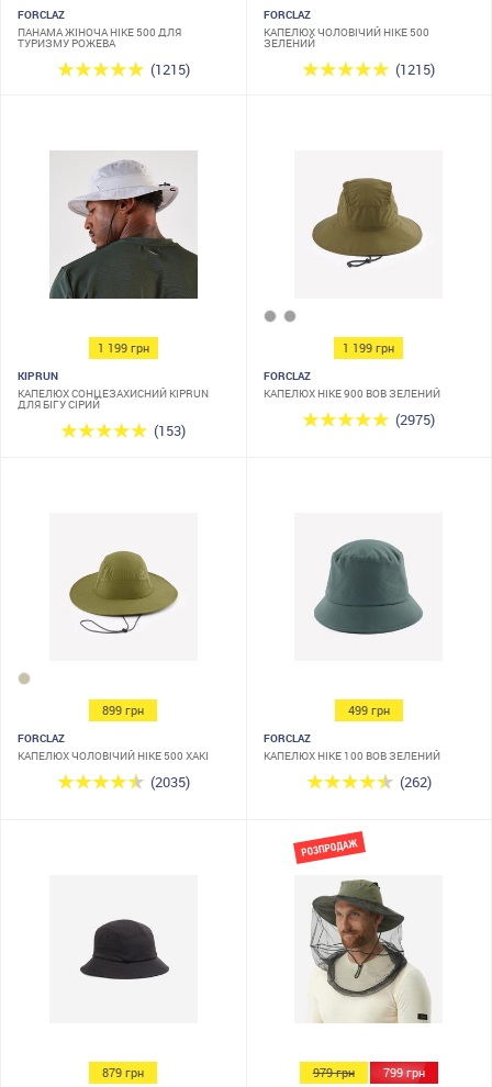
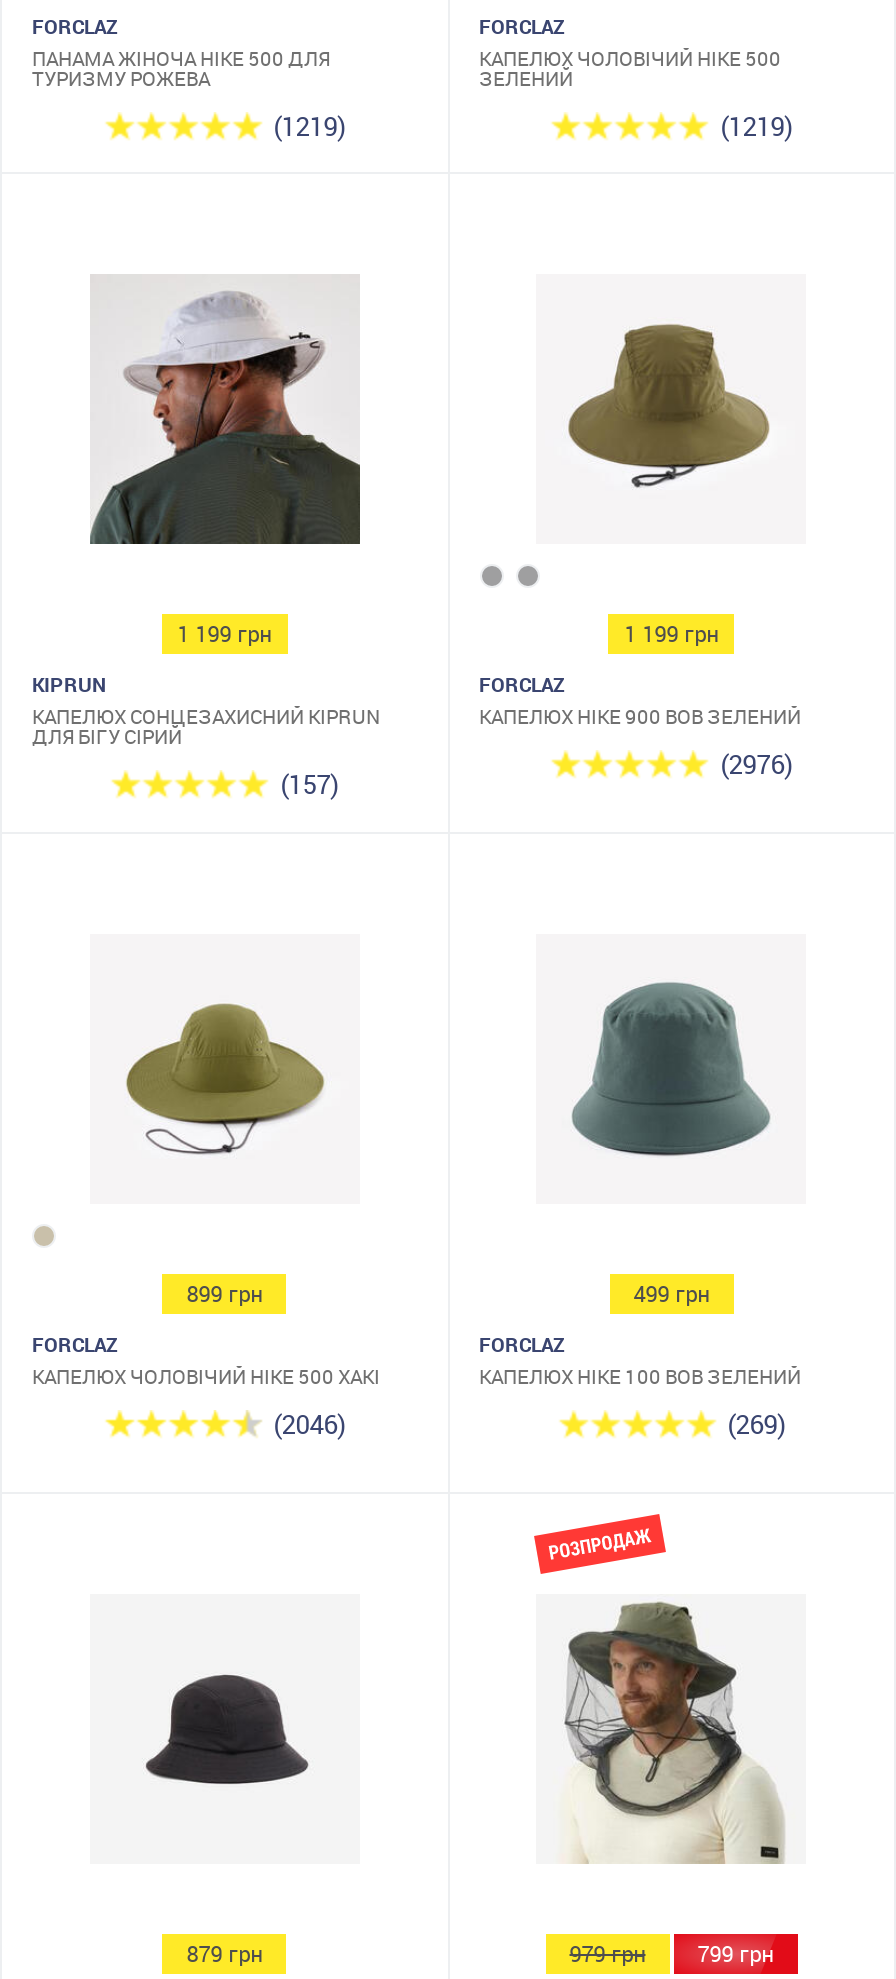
- (1215)
+ (1219)

- (1215)
+ (1219)

- (2975)
+ (2976)

- (153)
+ (157)

- (2035)
+ (2046)

- (262)
+ (269)
